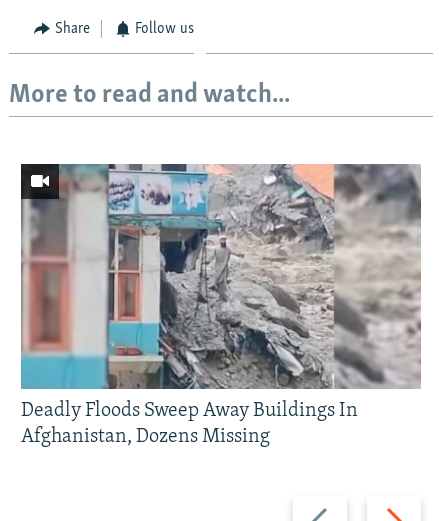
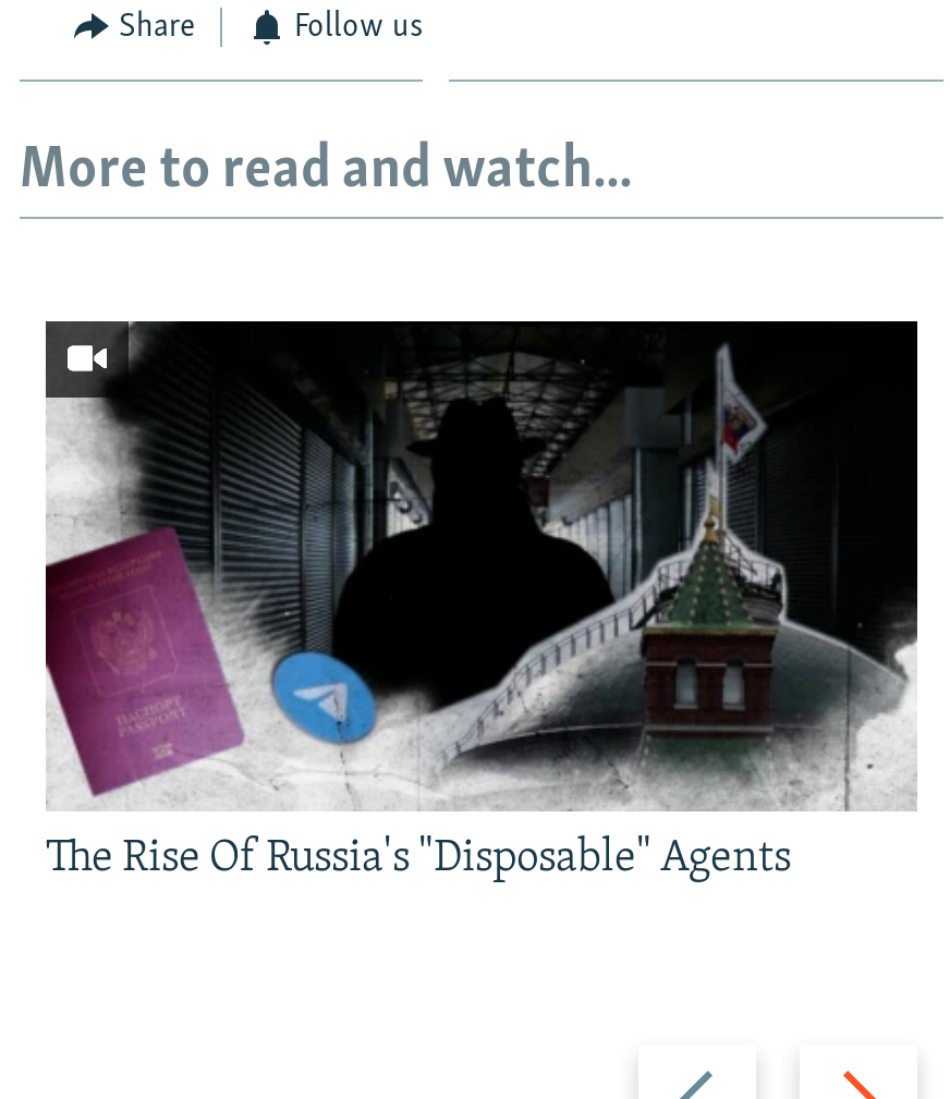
- [image]
- Deadly Floods Sweep Away Buildings In
- Afghanistan, Dozens Missing
+ [image]
+ The Rise Of Russia's "Disposable" Agents
